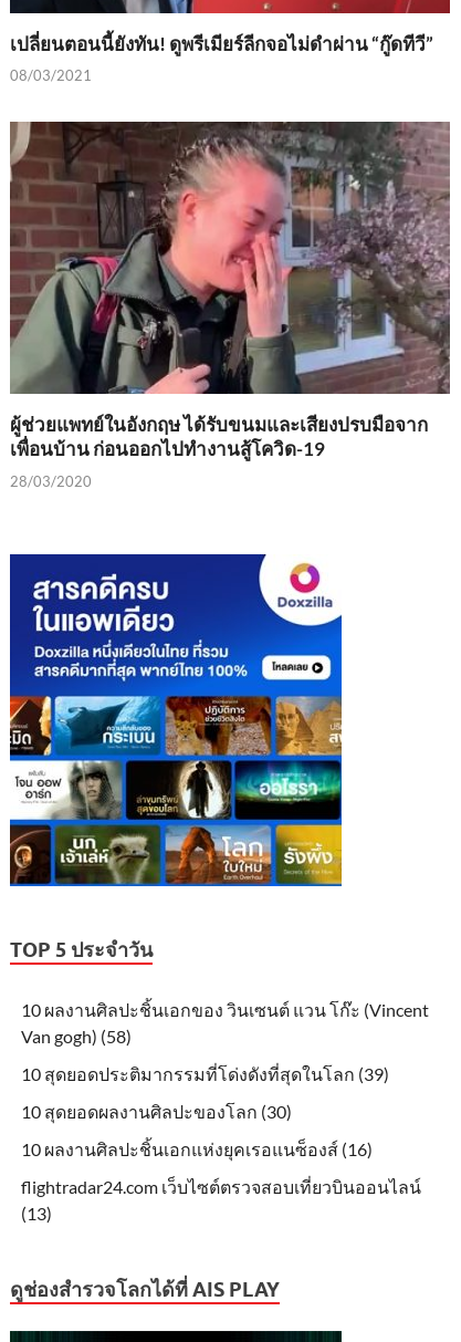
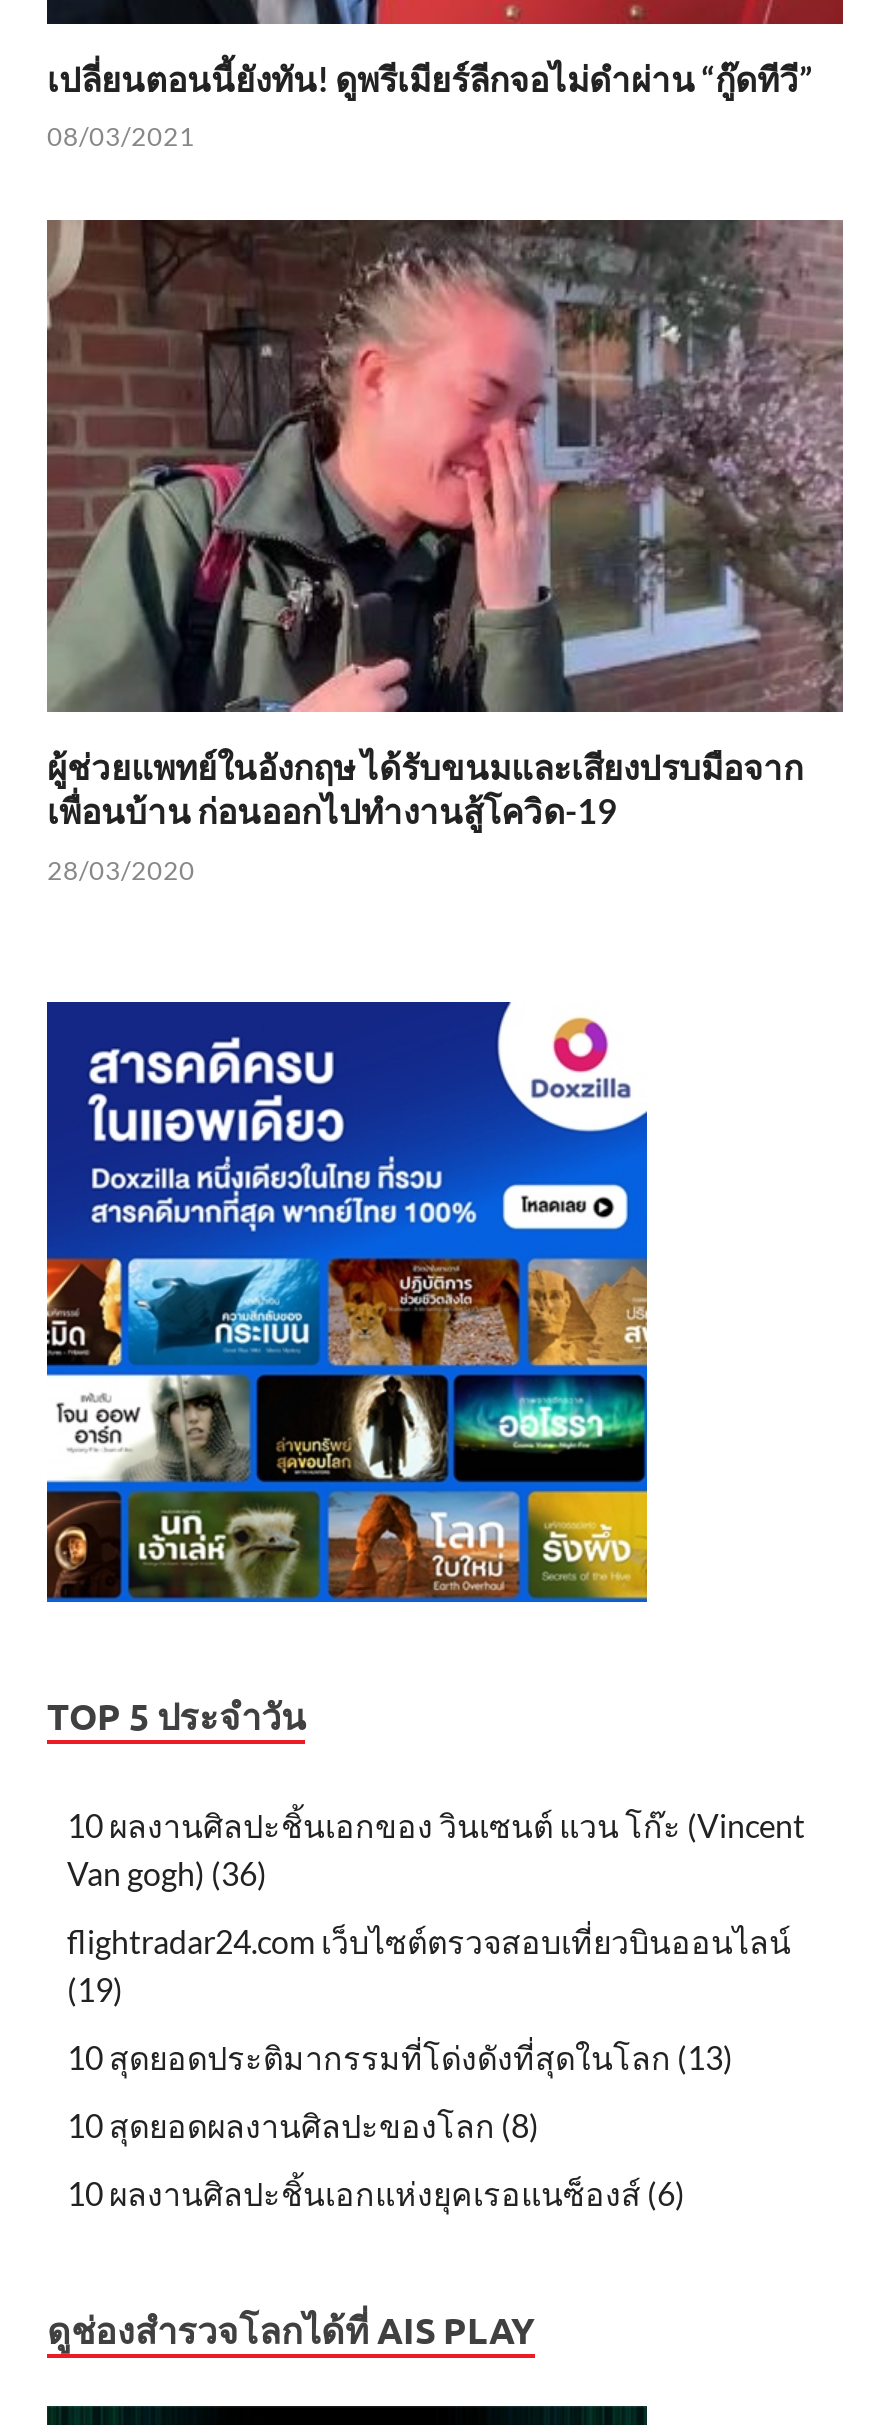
- Van gogh) (58)
- 10 สุดยอดประติมากรรมที่โด่งดังที่สุดในโลก (39)
- 10 สุดยอดผลงานศิลปะของโลก (30)
- 10 ผลงานศิลปะชิ้นเอกแห่งยุคเรอแนซ็องส์ (16)
+ Van gogh) (36)

moved up: flightradar24.com เว็บไซต์ตรวจสอบเที่ยวบินออนไลน์

- (13)
+ (19)
+ 10 สุดยอดประติมากรรมที่โด่งดังที่สุดในโลก (13)
+ 10 สุดยอดผลงานศิลปะของโลก (8)
+ 10 ผลงานศิลปะชิ้นเอกแห่งยุคเรอแนซ็องส์ (6)
